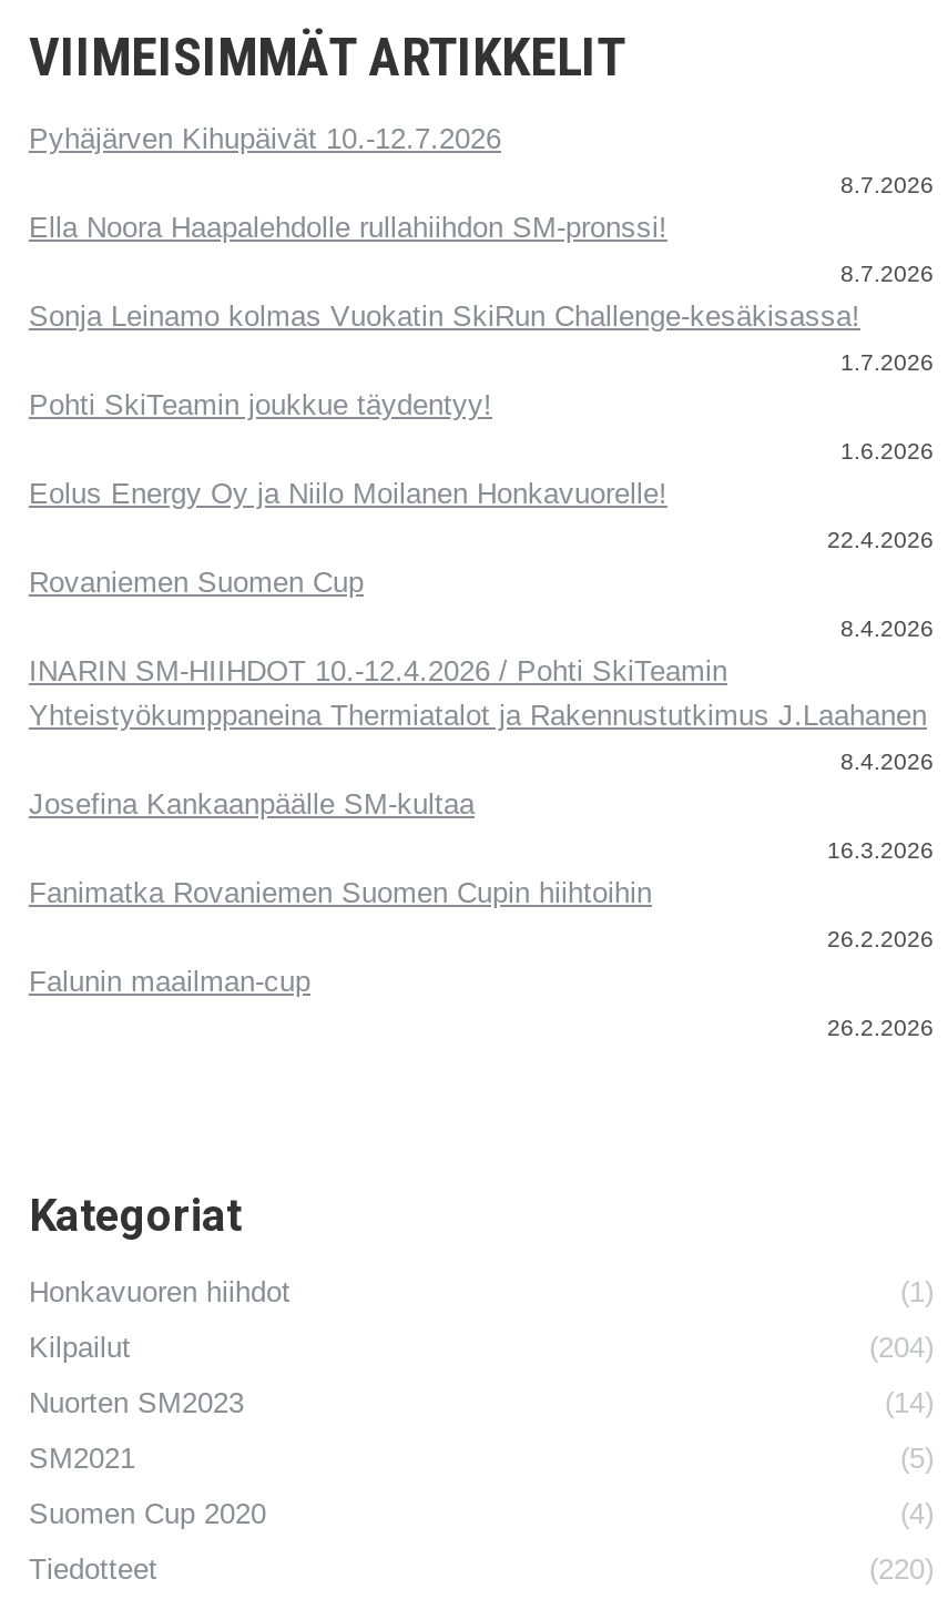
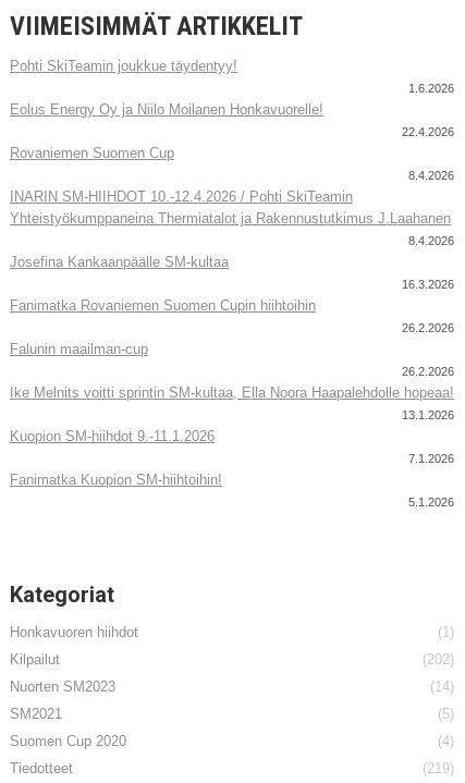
- Pyhäjärven Kihupäivät 10.-12.7.2026
- 8.7.2026
- Ella Noora Haapalehdolle rullahiihdon SM-pronssi!
- 8.7.2026
- Sonja Leinamo kolmas Vuokatin SkiRun Challenge-kesäkisassa!
- 1.7.2026

moved up: Pohti SkiTeamin joukkue täydentyy! | 1.6.2026 | Eolus Energy Oy ja Niilo Moilanen Honkavuorelle! | ... | Falunin maailman-cup | 26.2.2026

+ Ike Melnits voitti sprintin SM-kultaa, Ella Noora Haapalehdolle hopeaa!
+ 13.1.2026
+ Kuopion SM-hiihdot 9.-11.1.2026
+ 7.1.2026
+ Fanimatka Kuopion SM-hiihtoihin!
+ 5.1.2026

- (204)
+ (202)

- (220)
+ (219)
